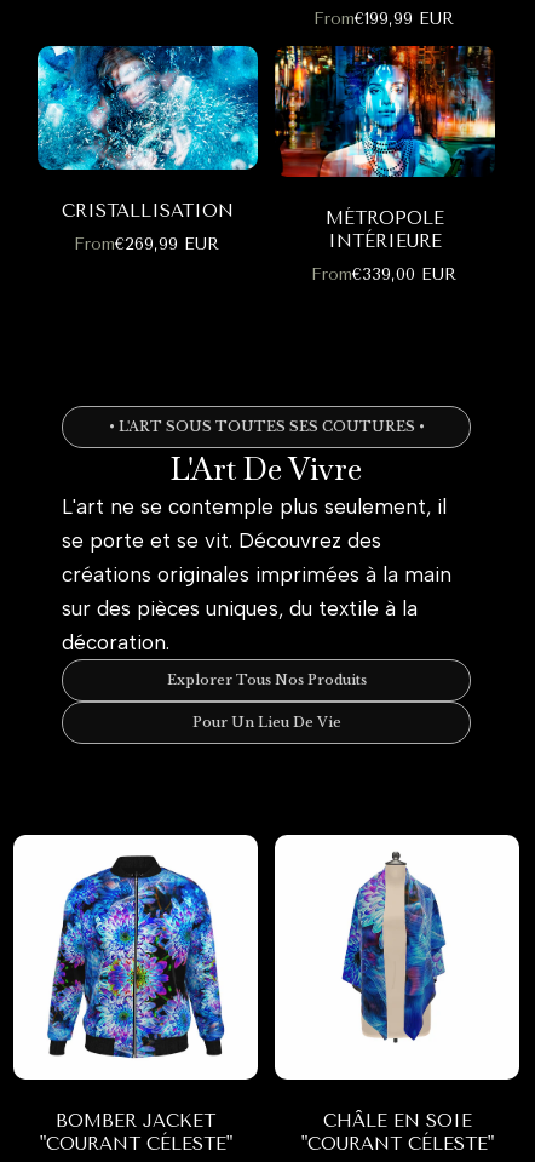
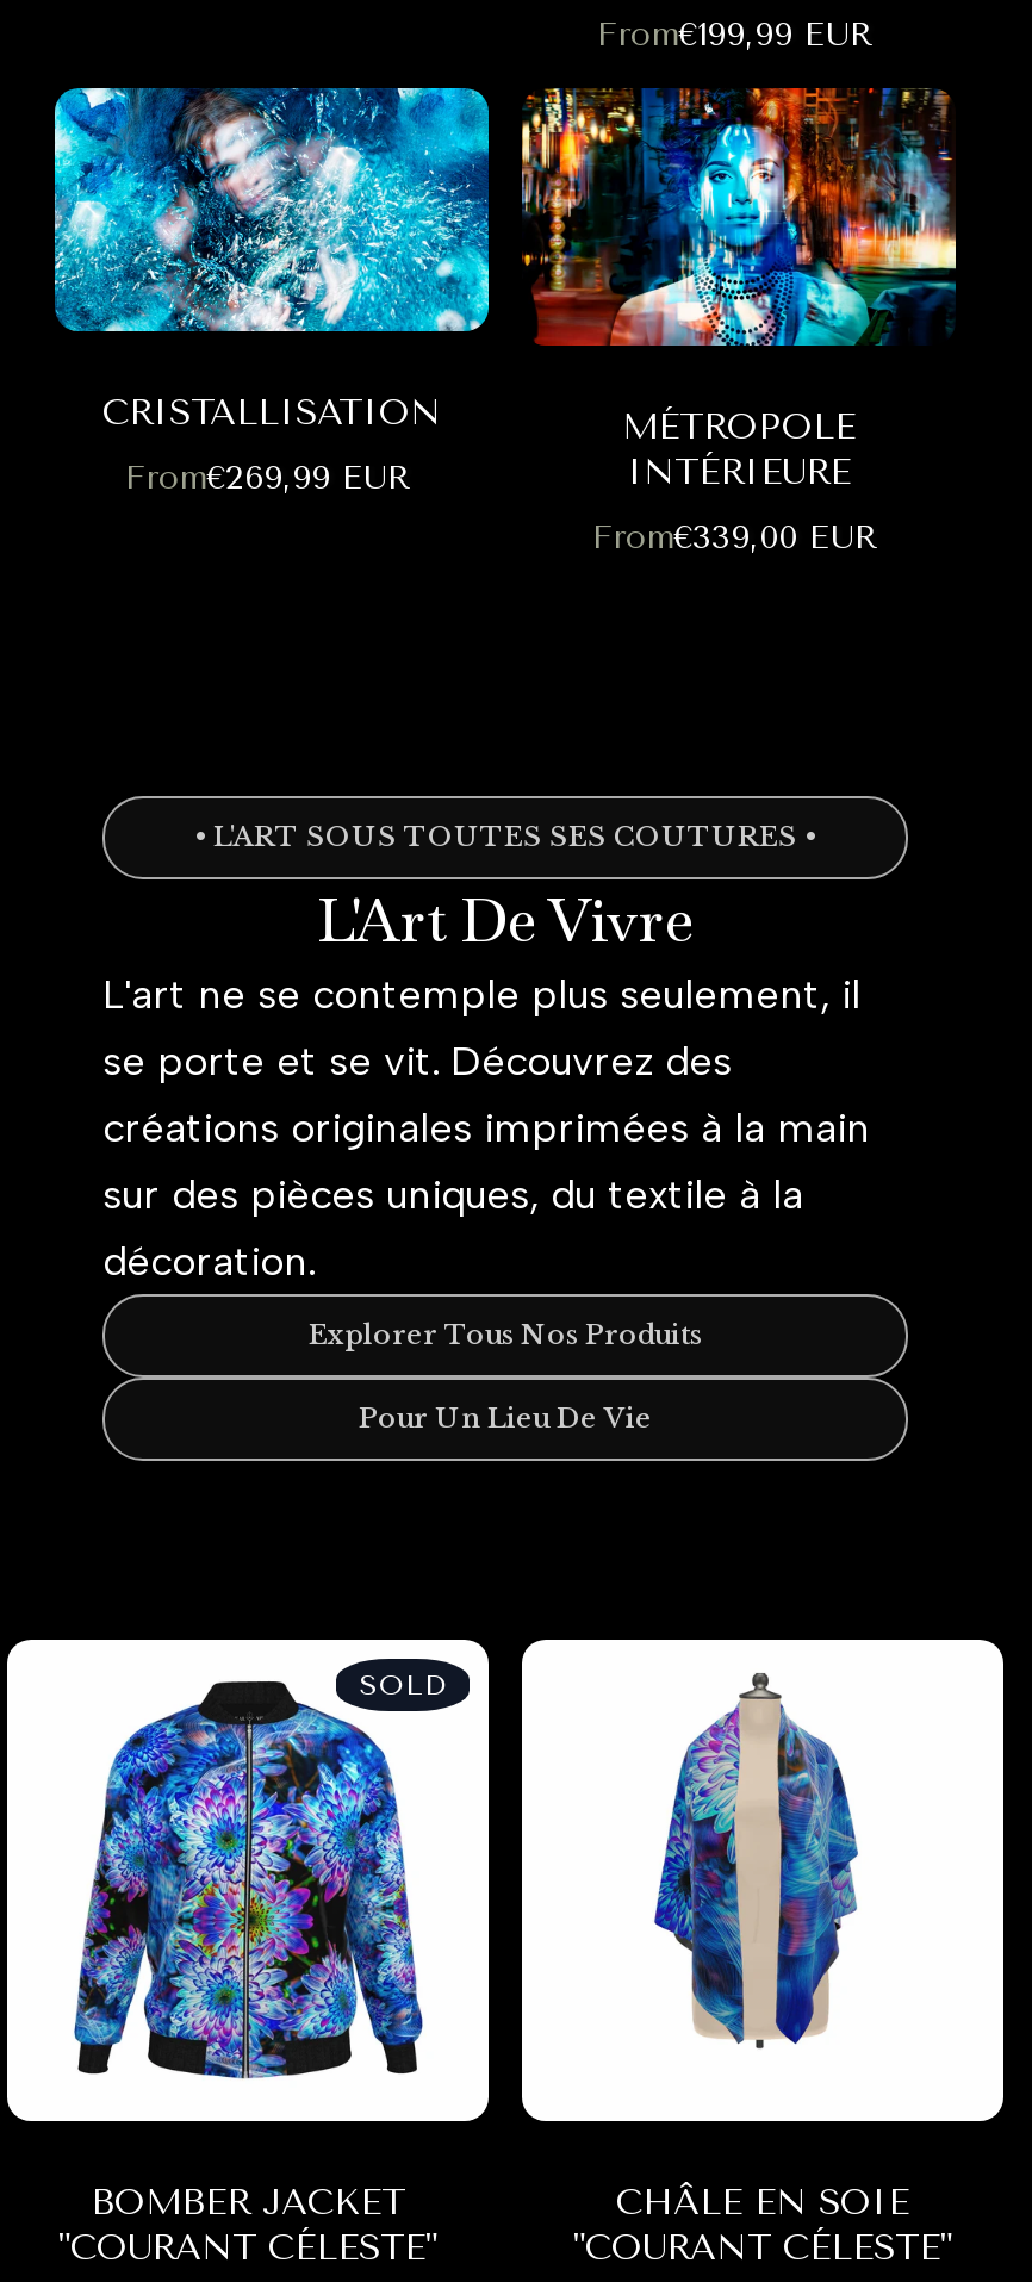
+ SOLD
